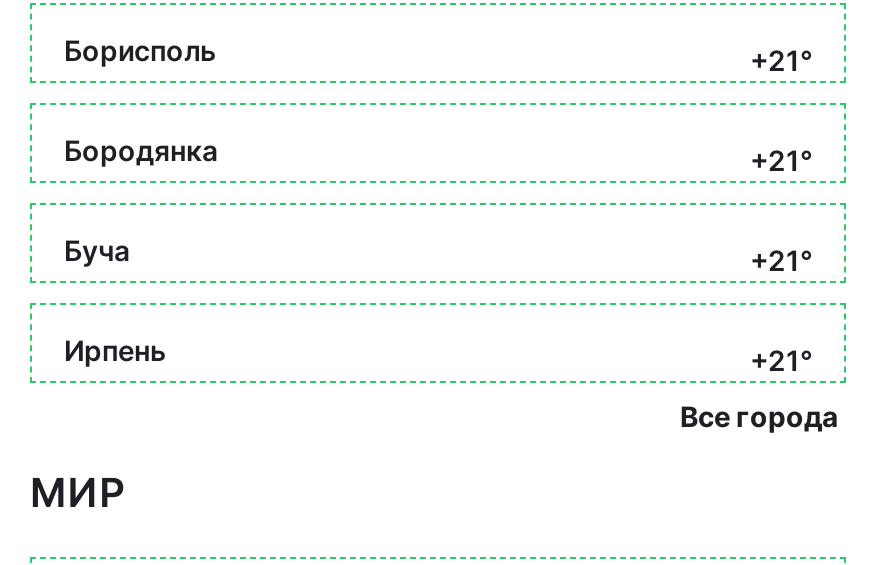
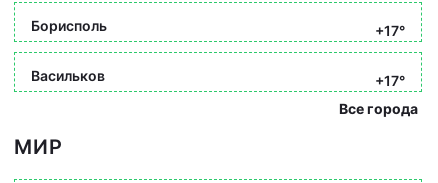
- +21°
- Бородянка
- +21°
- Буча
- +21°
- Ирпень
- +21°
+ +17°
+ Васильков
+ +17°
